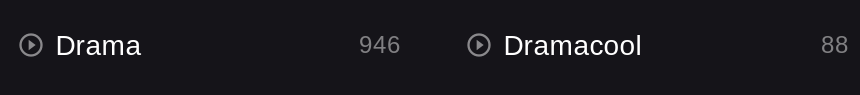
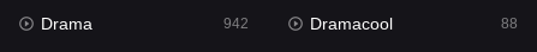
- 946
+ 942
